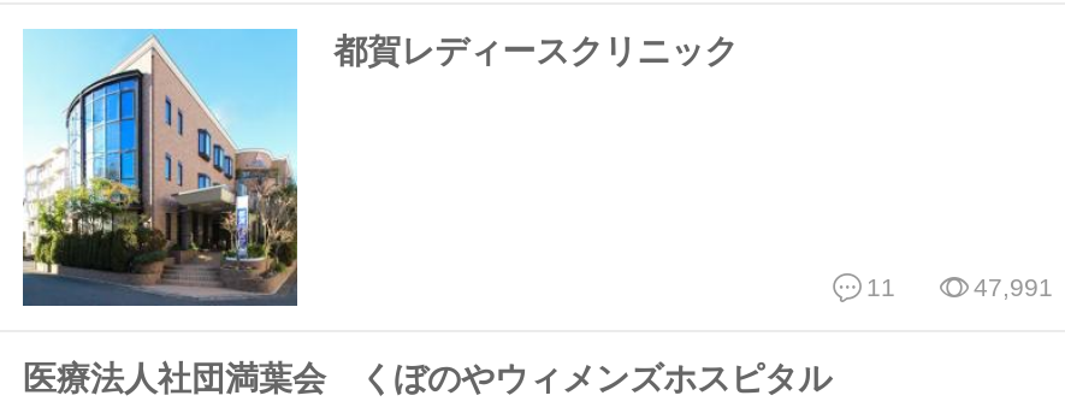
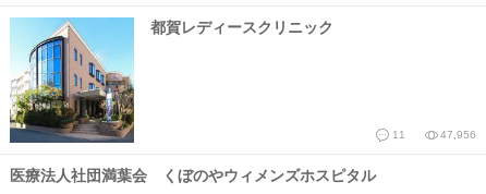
- 47,991
+ 47,956
